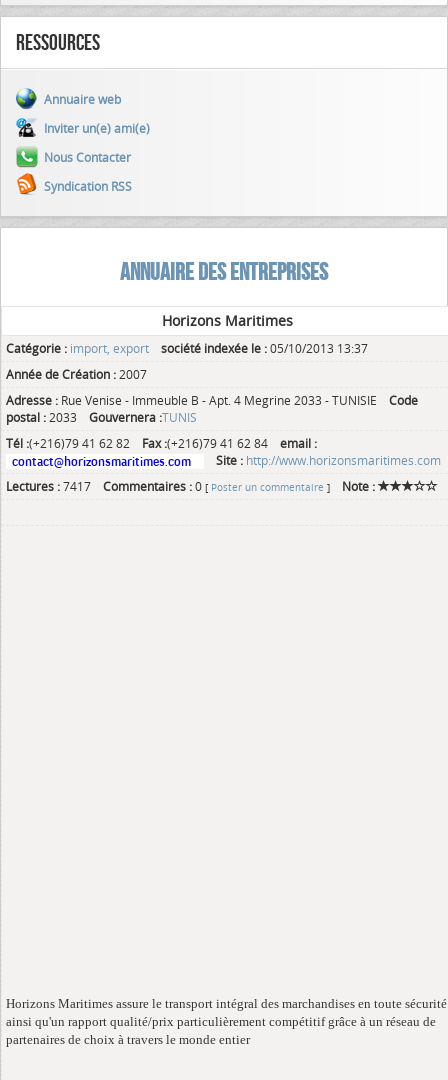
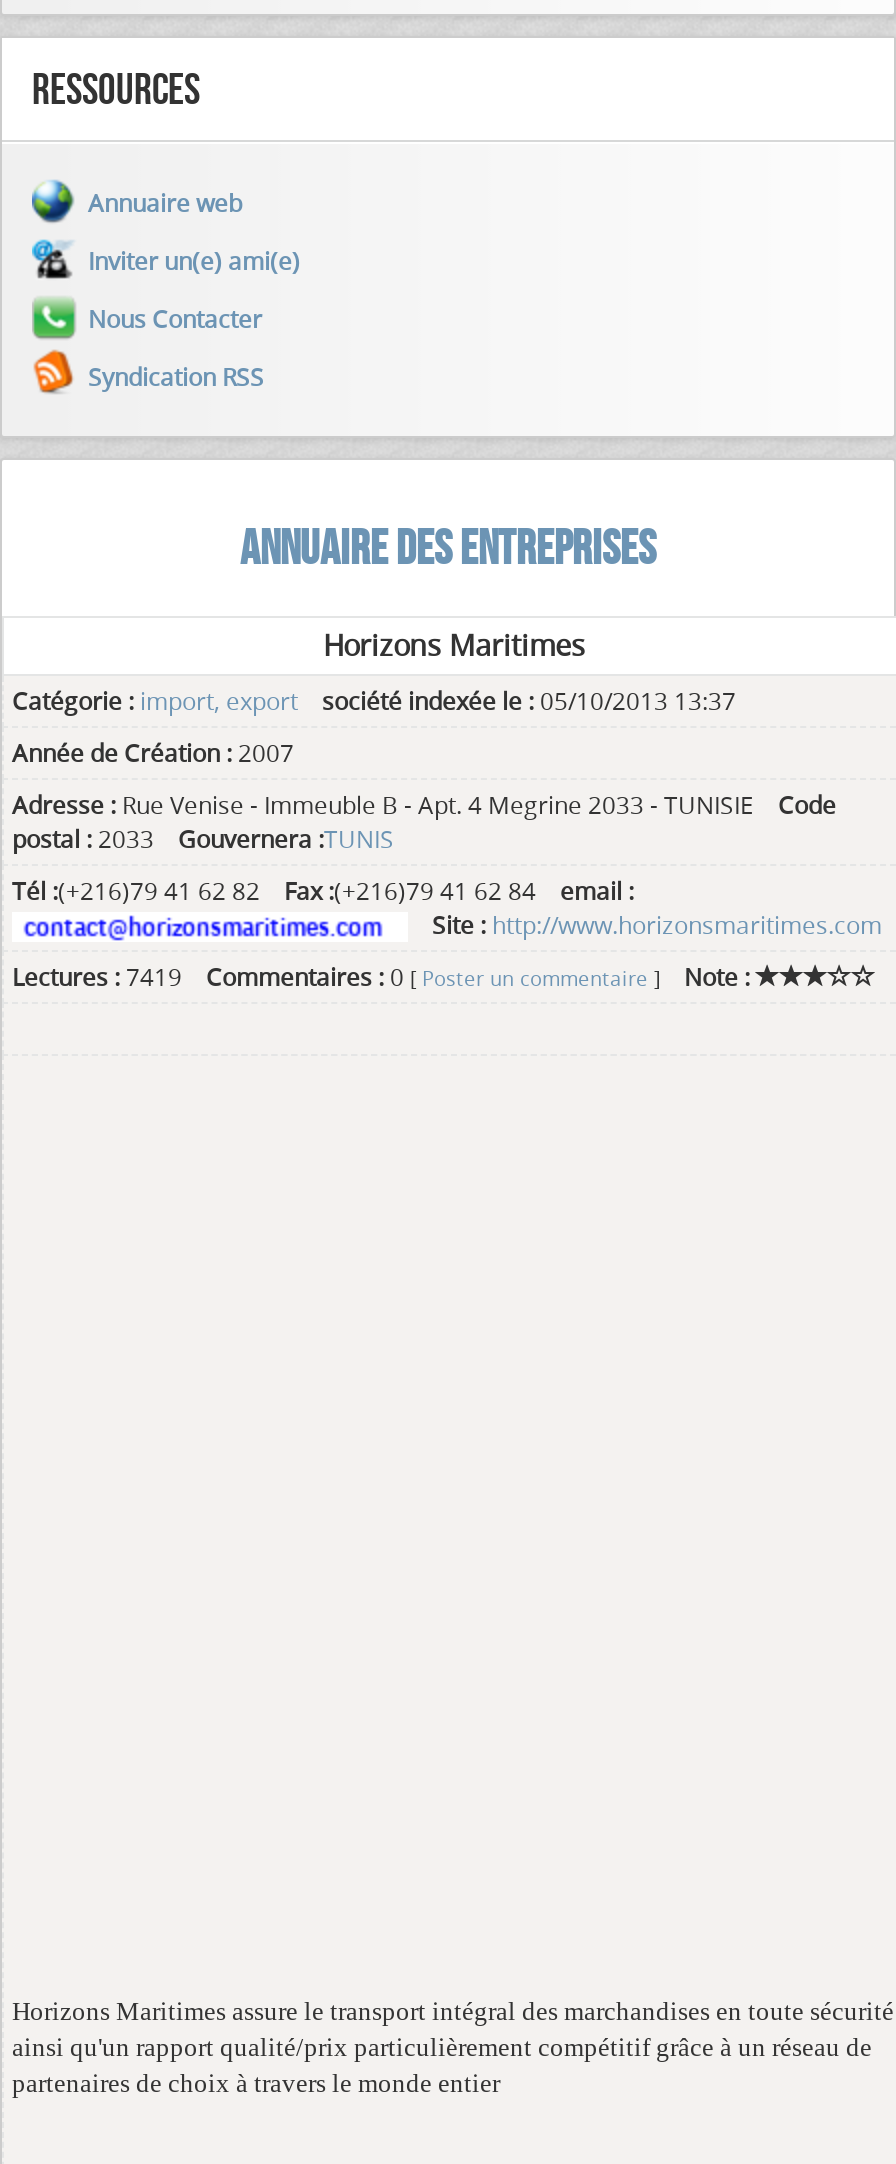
- Lectures : 7417 Commentaires : 0 [Poster un commentaire]
+ Lectures : 7419 Commentaires : 0 [Poster un commentaire]
